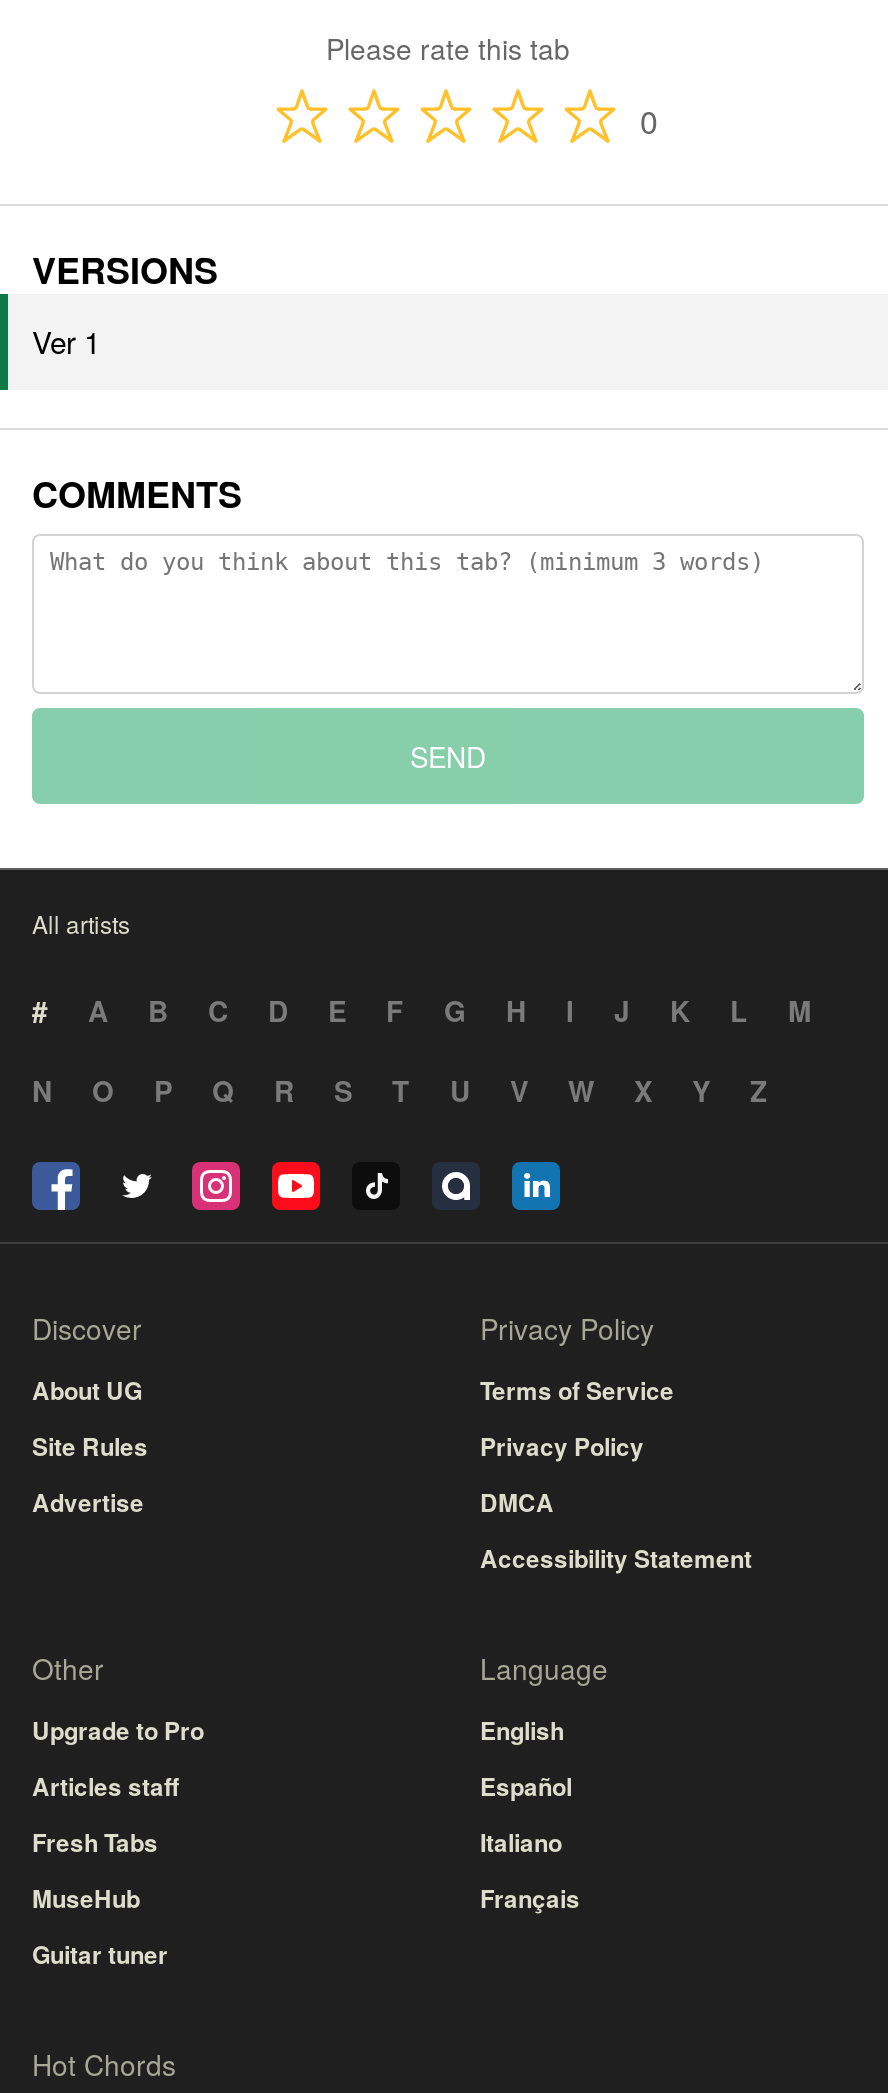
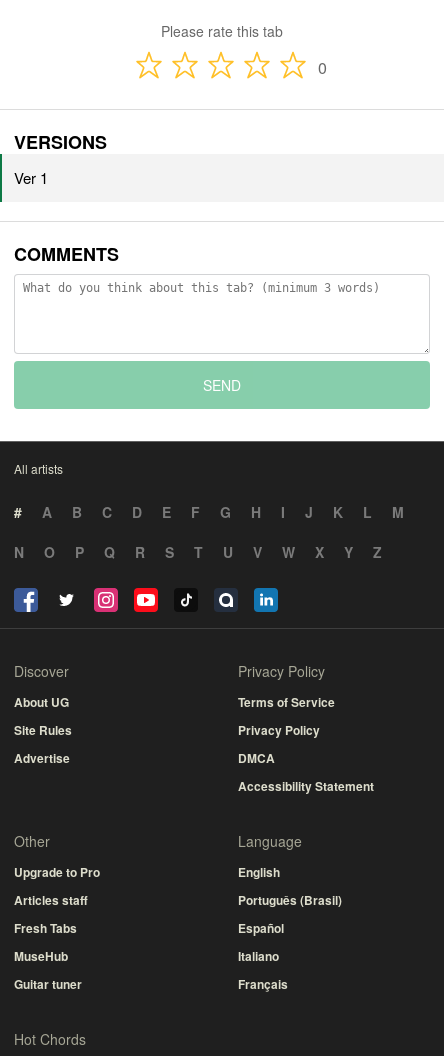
moved down: Español | Italiano | Français

+ Português (Brasil)
